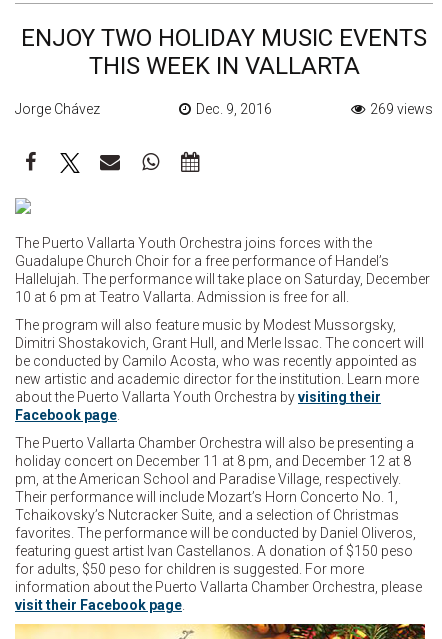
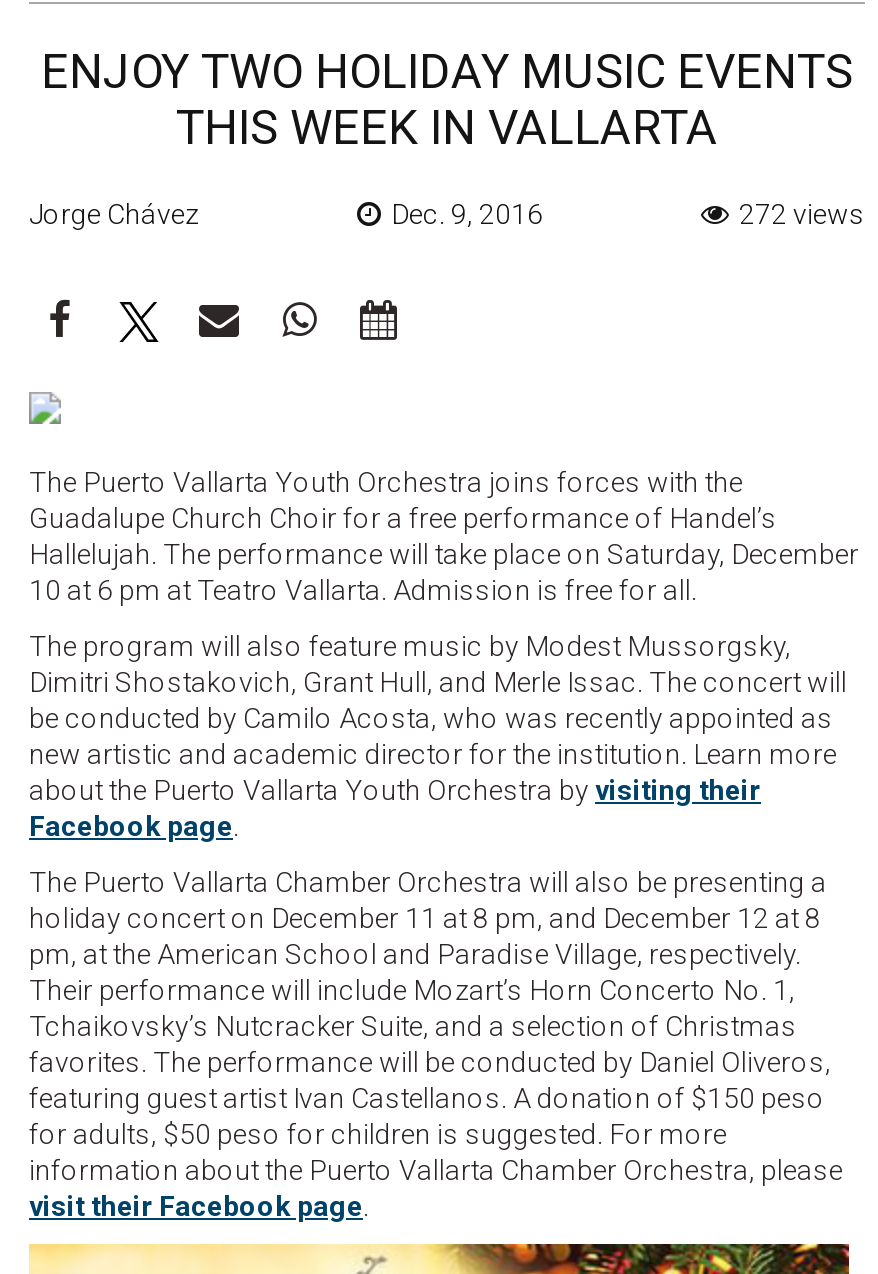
- 269 views
+ 272 views
